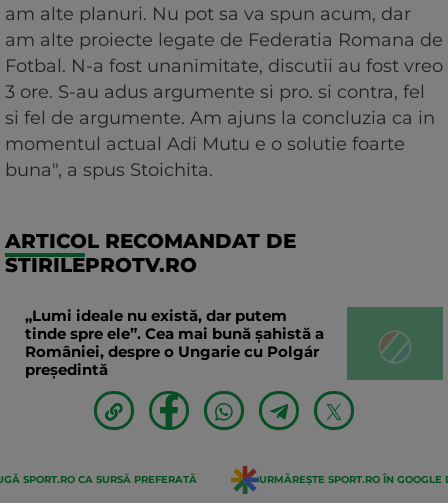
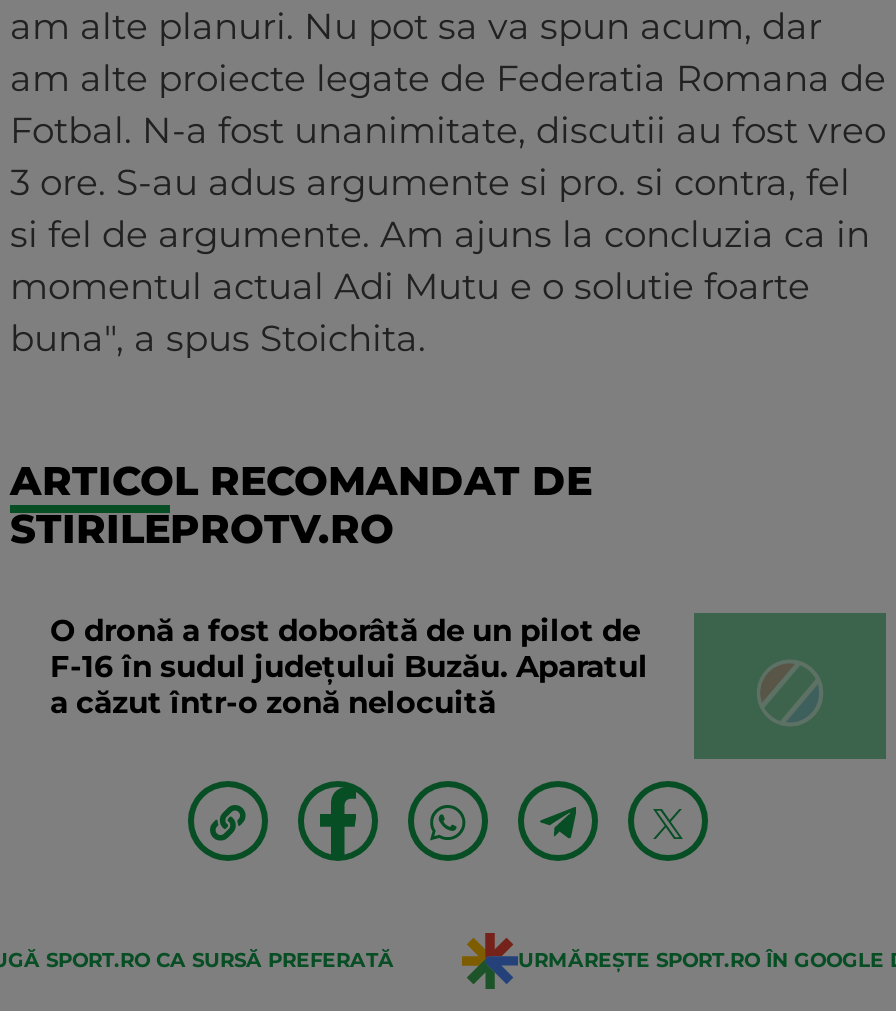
- „Lumi ideale nu există, dar putem
- tinde spre ele”. Cea mai bună șahistă a
- României, despre o Ungarie cu Polgár
- președintă
+ O dronă a fost doborâtă de un pilot de
+ F-16 în sudul județului Buzău. Aparatul
+ a căzut într-o zonă nelocuită
